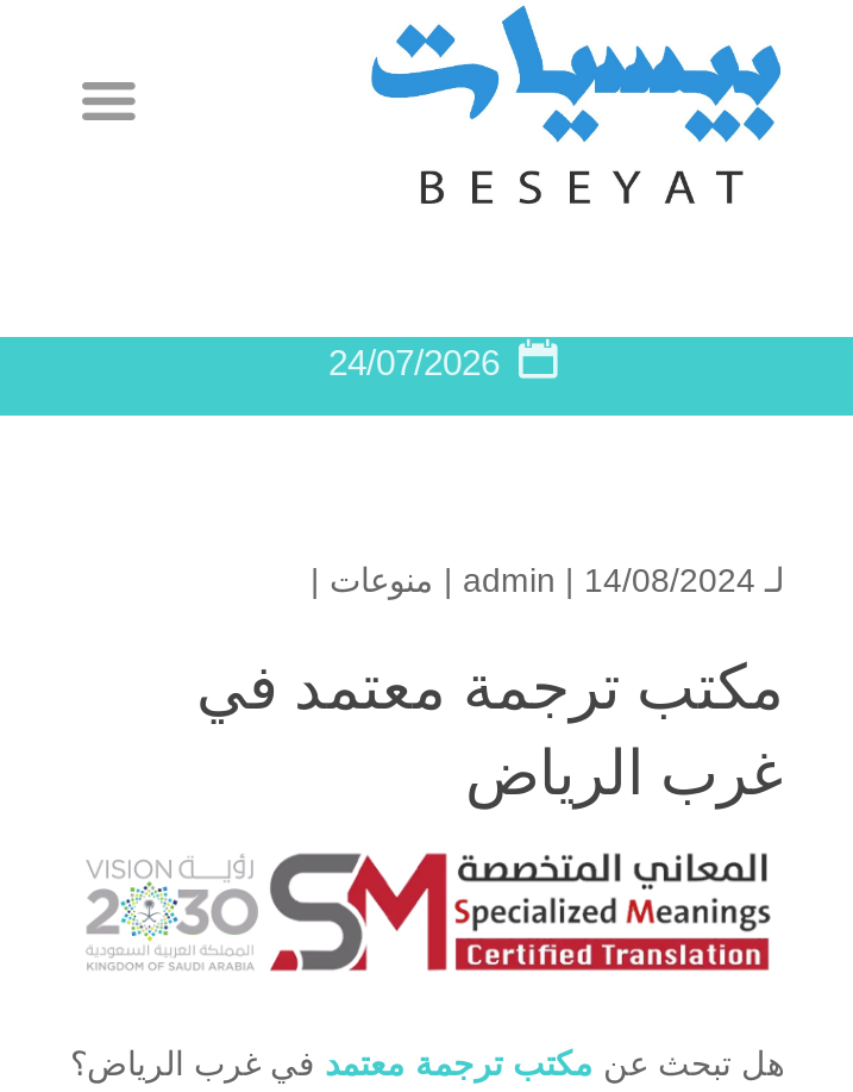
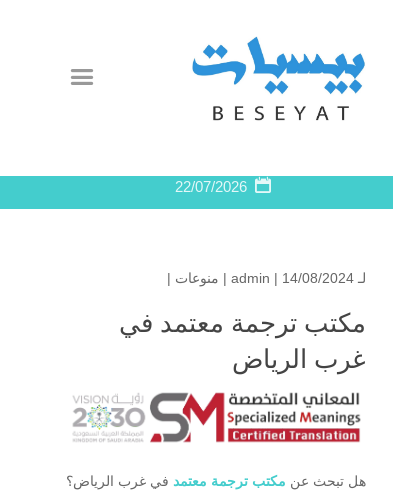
- 24/07/2026
+ 22/07/2026
